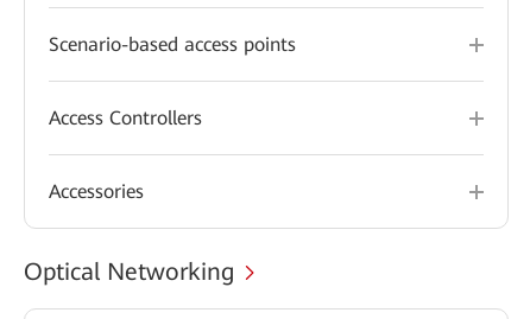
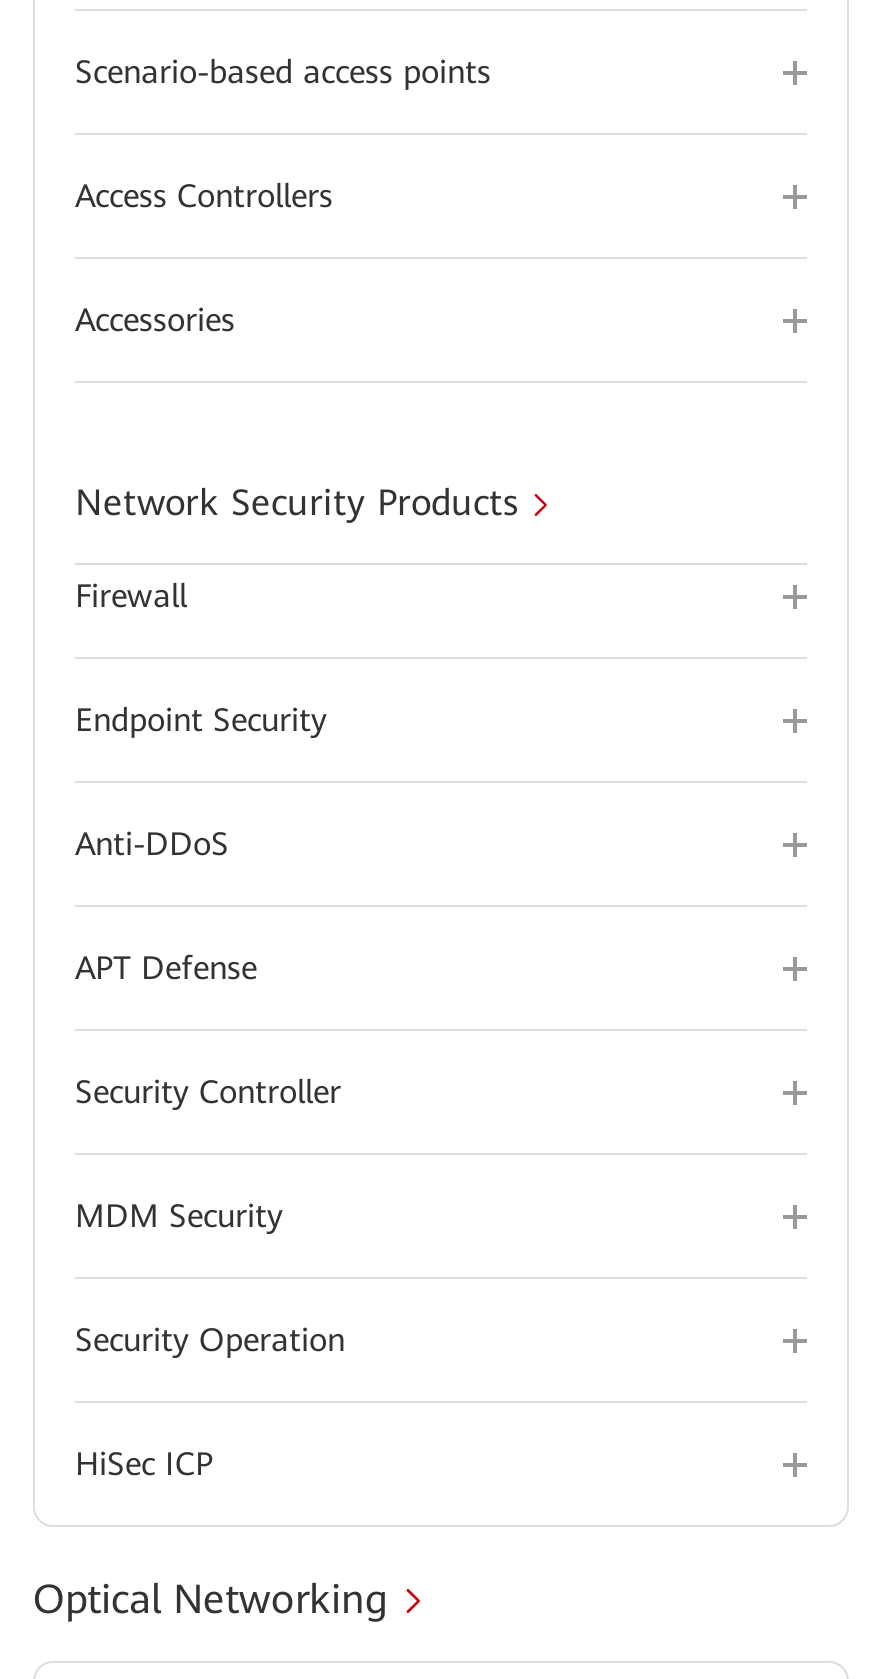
+ Network Security Products
+ Firewall
+ Endpoint Security
+ Anti-DDoS
+ APT Defense
+ Security Controller
+ MDM Security
+ Security Operation
+ HiSec ICP
